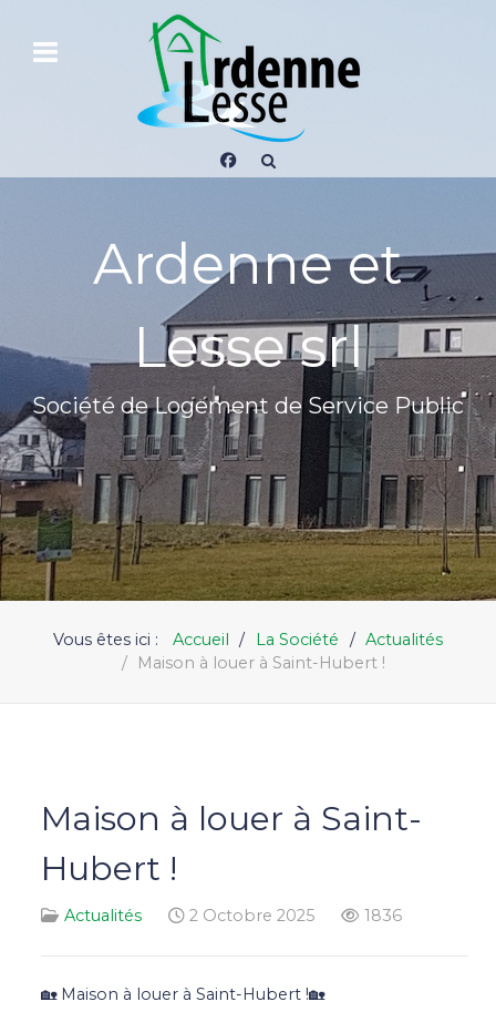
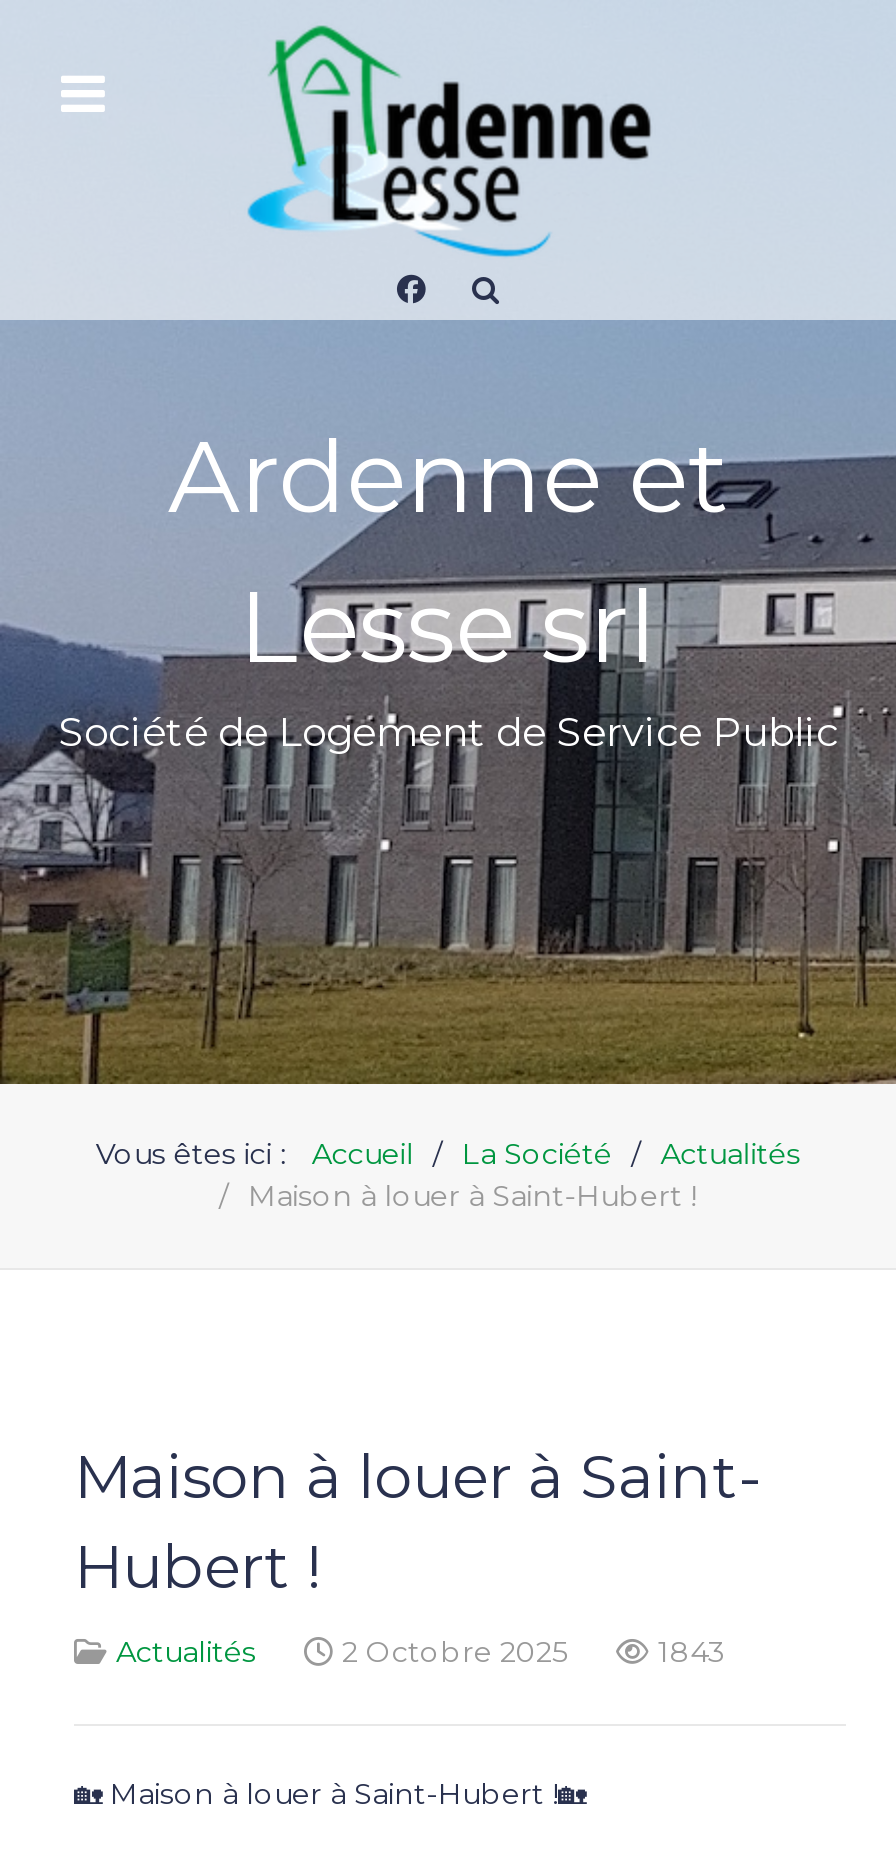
- 1836
+ 1843
